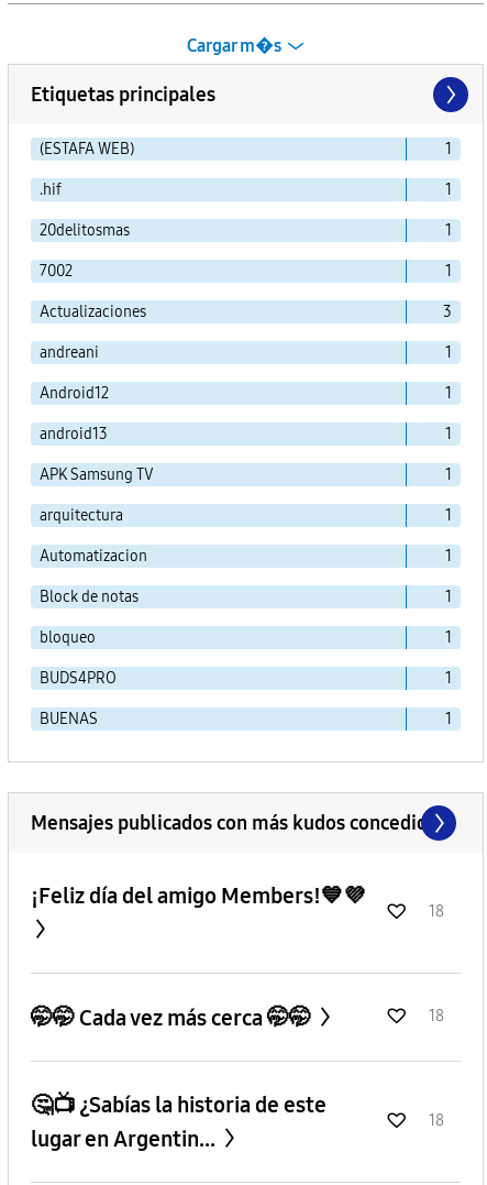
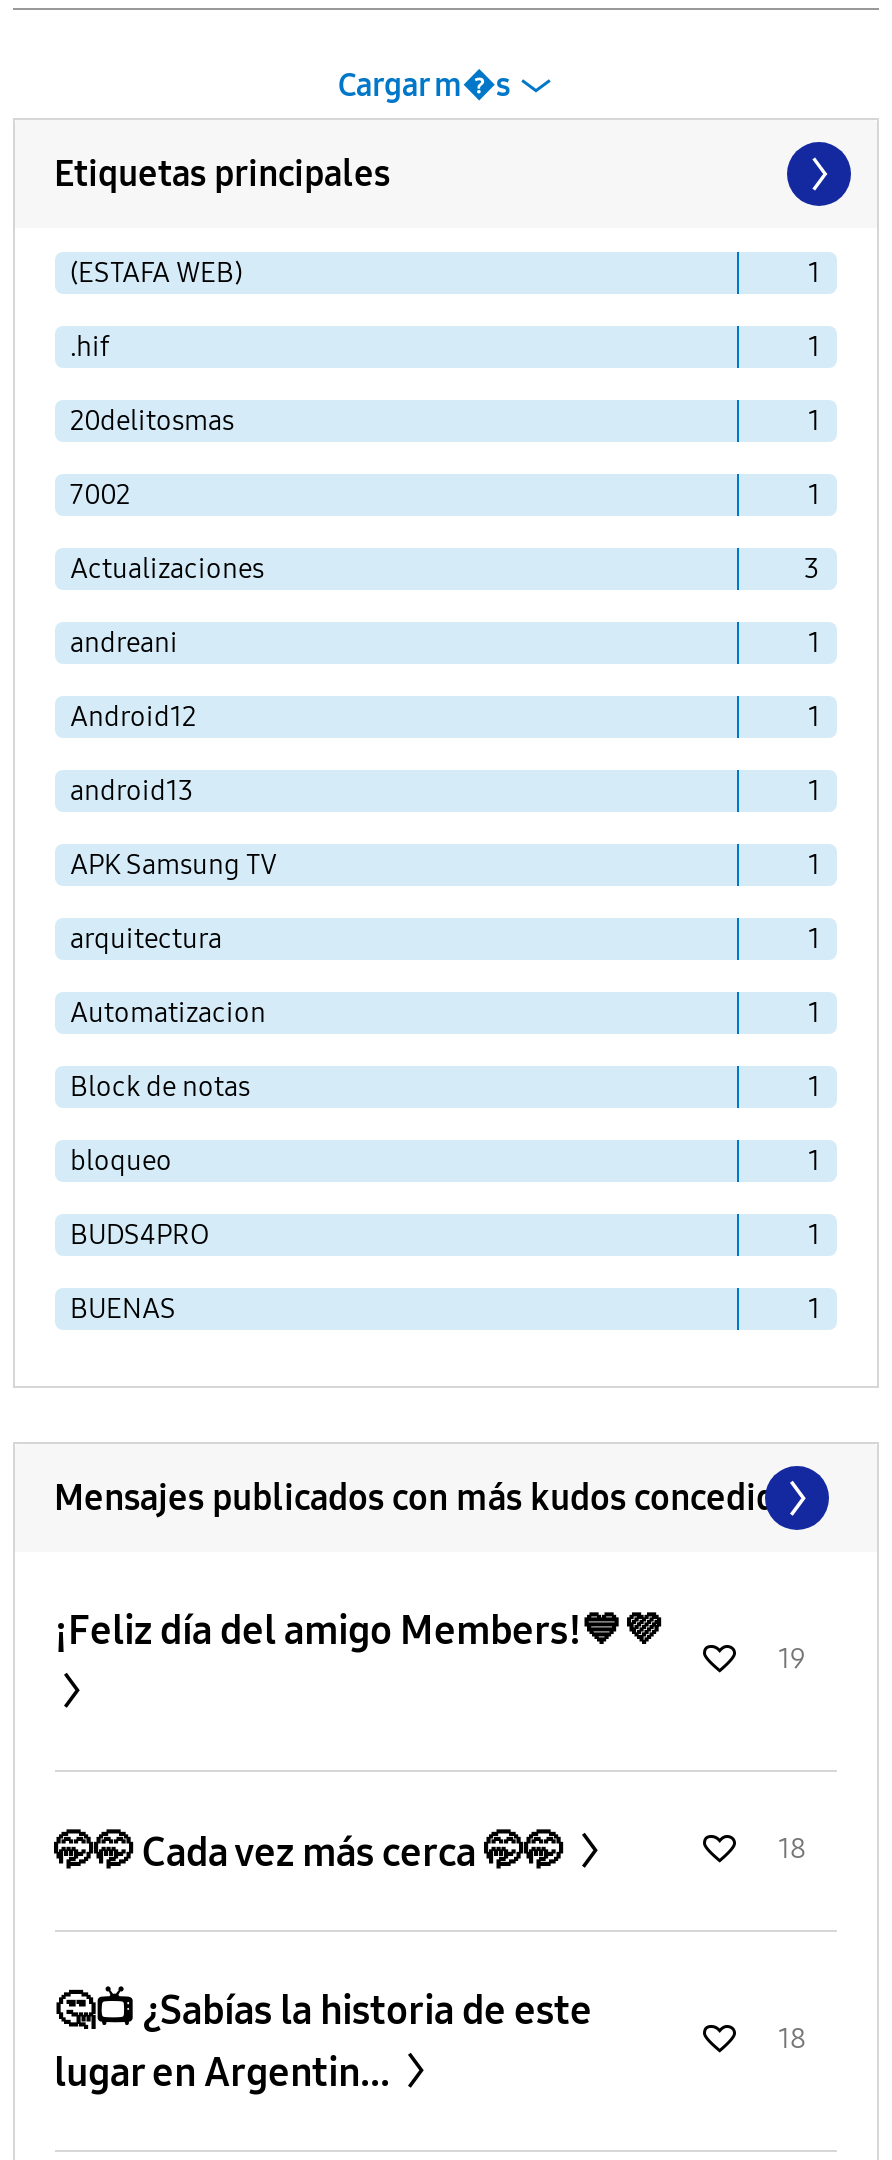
- 18
+ 19
